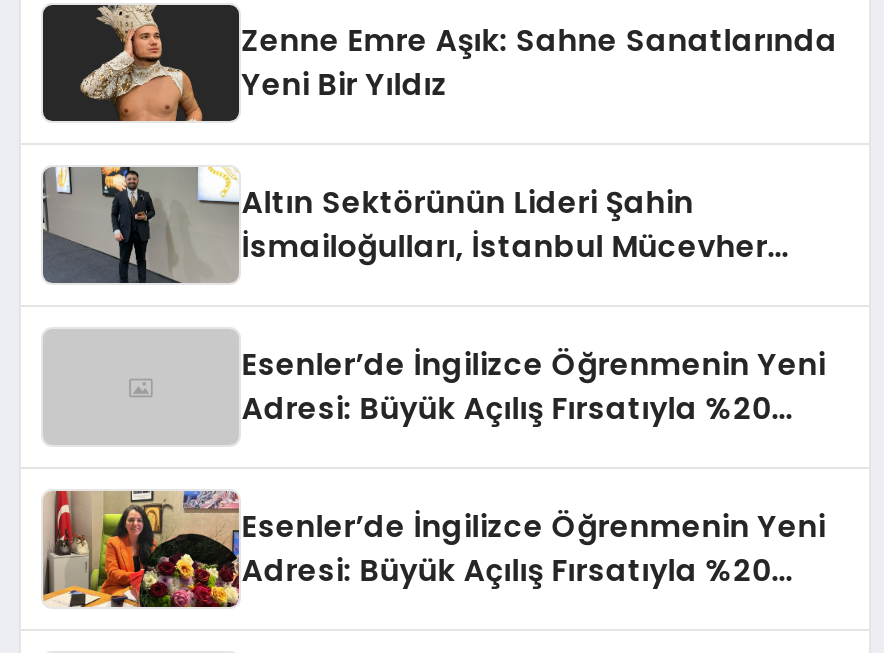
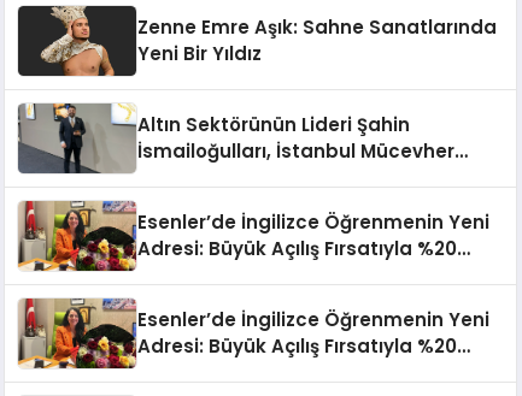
+ [image]
